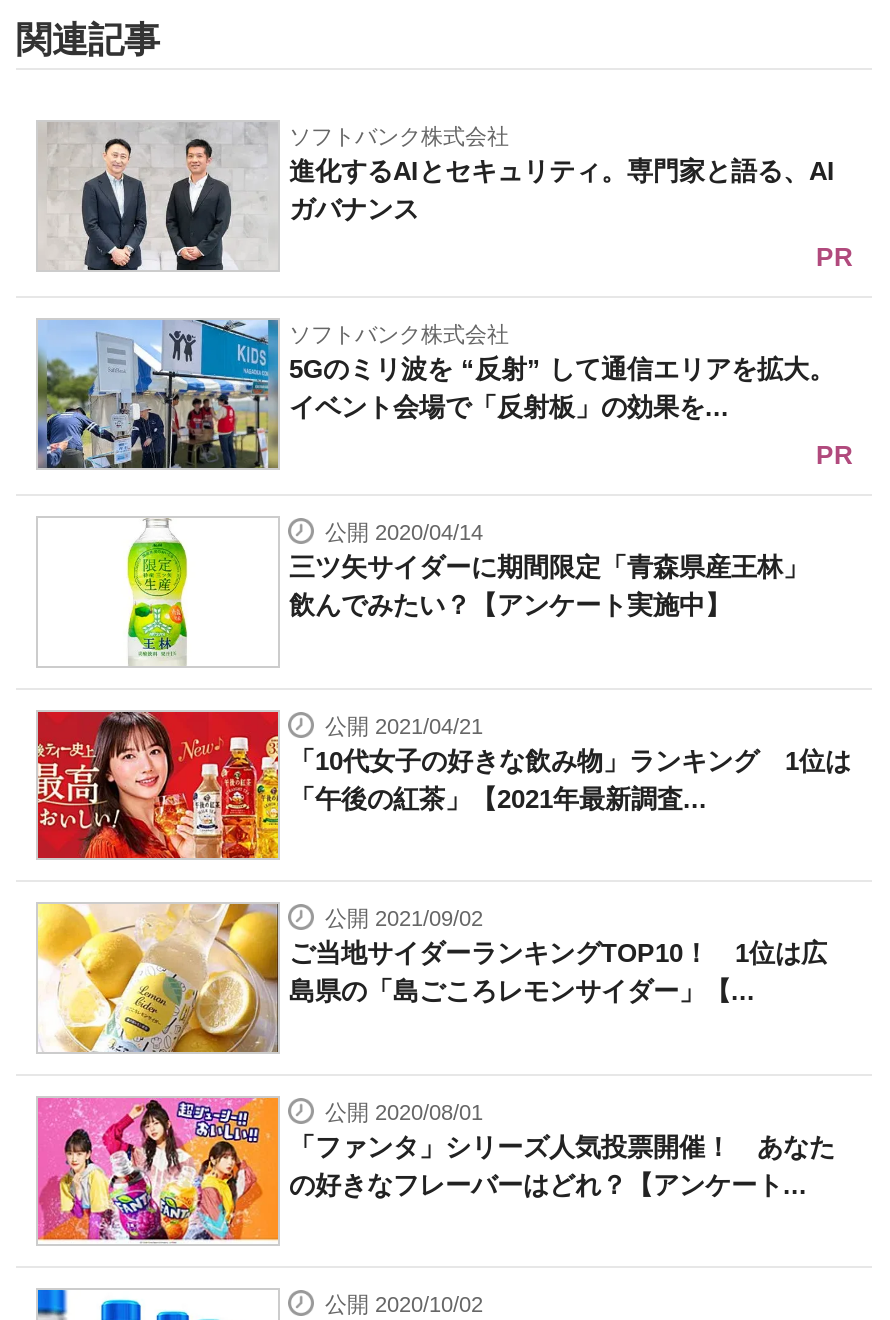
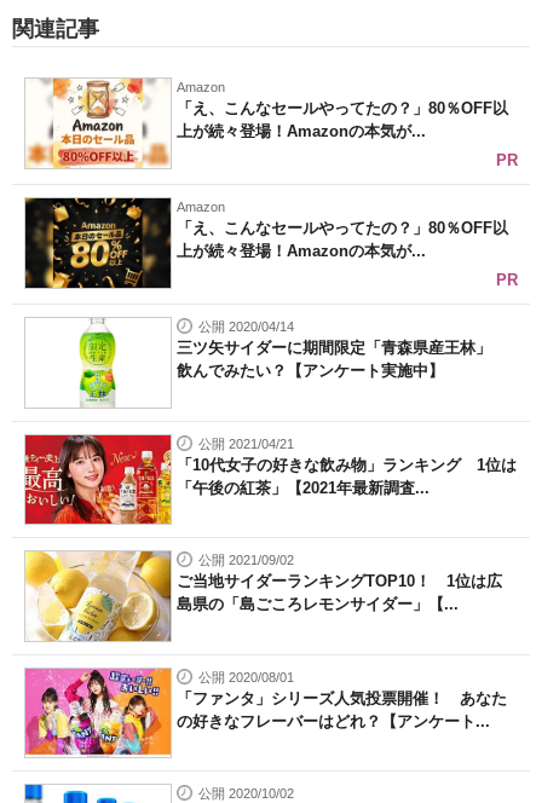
- [image]
- ソフトバンク株式会社
- 進化するAIとセキュリティ。専門家と語る、AI
- ガバナンス
+ [image]
+ Amazon
+ 「え、こんなセールやってたの？」80％OFF以
+ 上が続々登場！Amazonの本気が...

- [image]
- ソフトバンク株式会社
- 5Gのミリ波を “反射” して通信エリアを拡大。
- イベント会場で「反射板」の効果を...
+ [image]
+ Amazon
+ 「え、こんなセールやってたの？」80％OFF以
+ 上が続々登場！Amazonの本気が...
